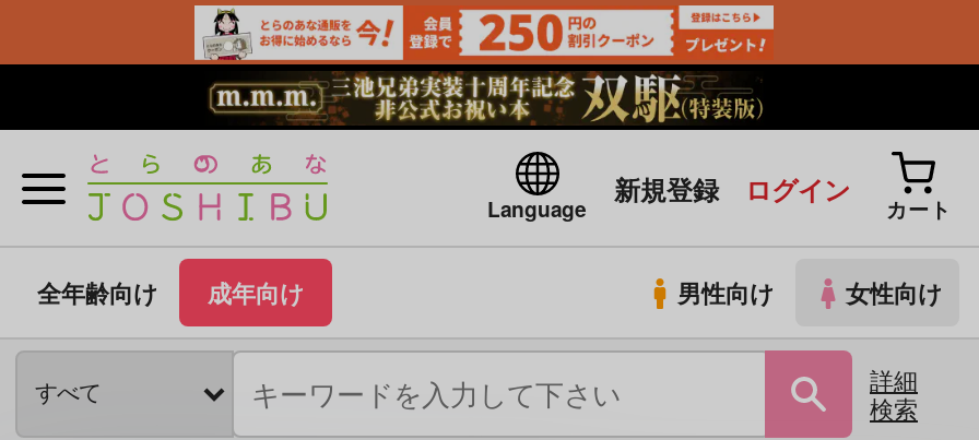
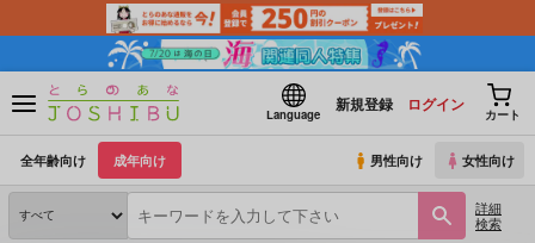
- [image]
+ [image]
